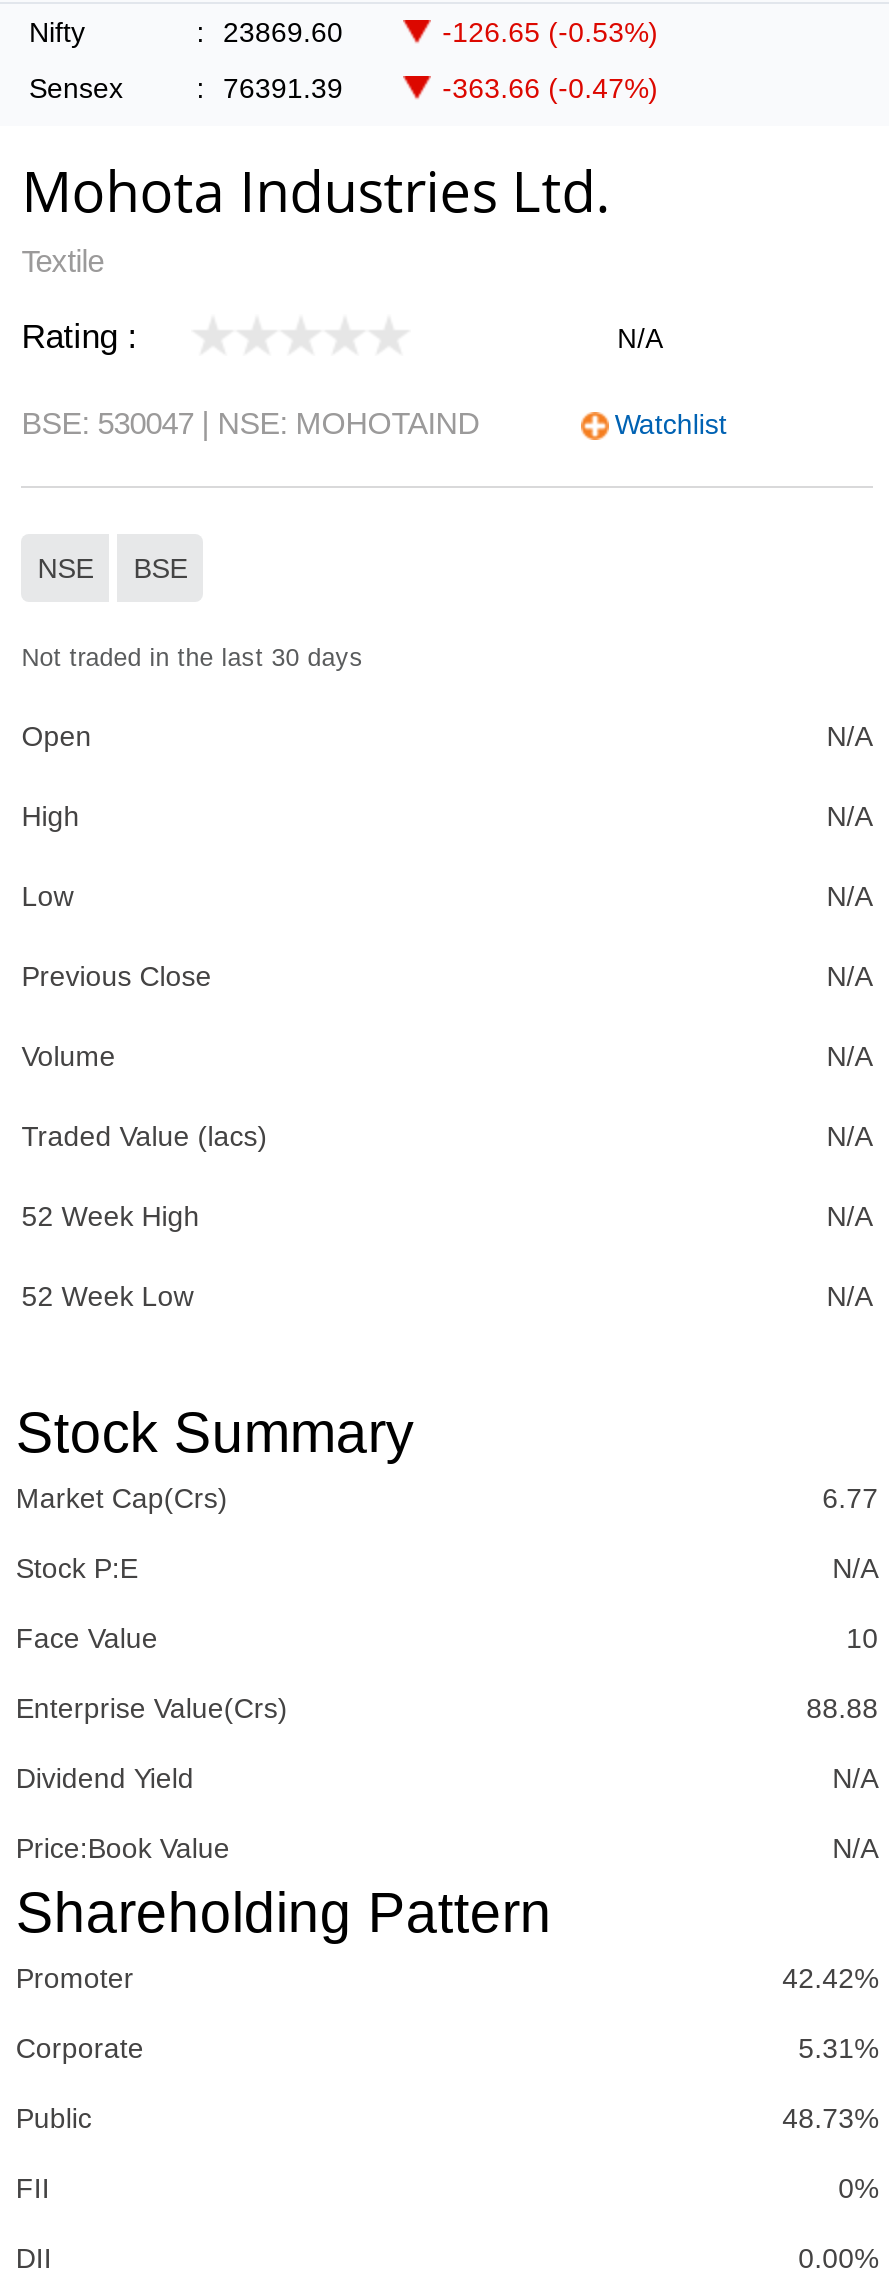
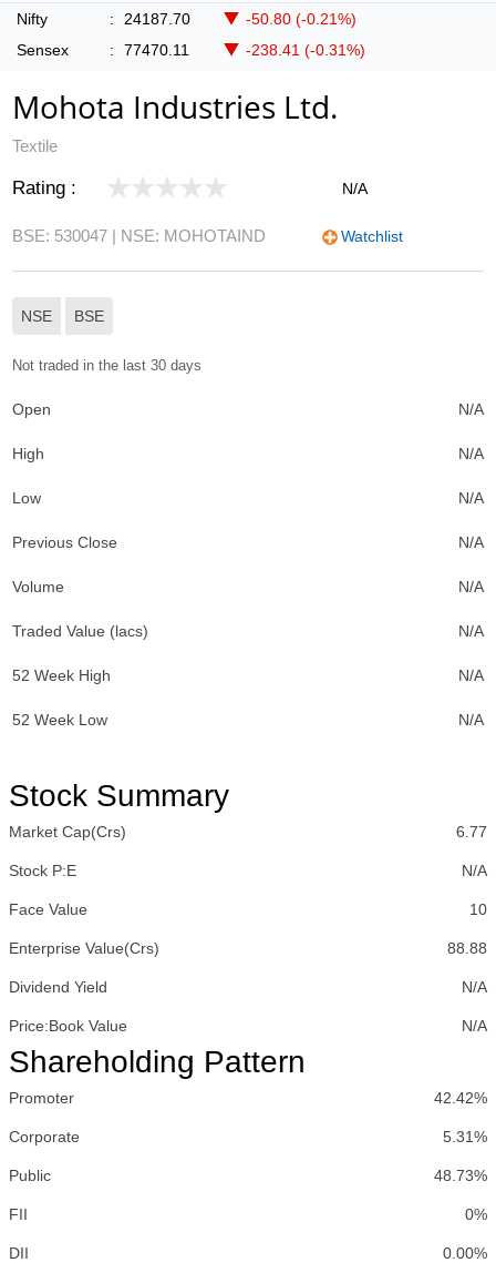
- 23869.60
+ 24187.70

- -126.65 (-0.53%)
+ -50.80 (-0.21%)

- 76391.39
+ 77470.11

- -363.66 (-0.47%)
+ -238.41 (-0.31%)
